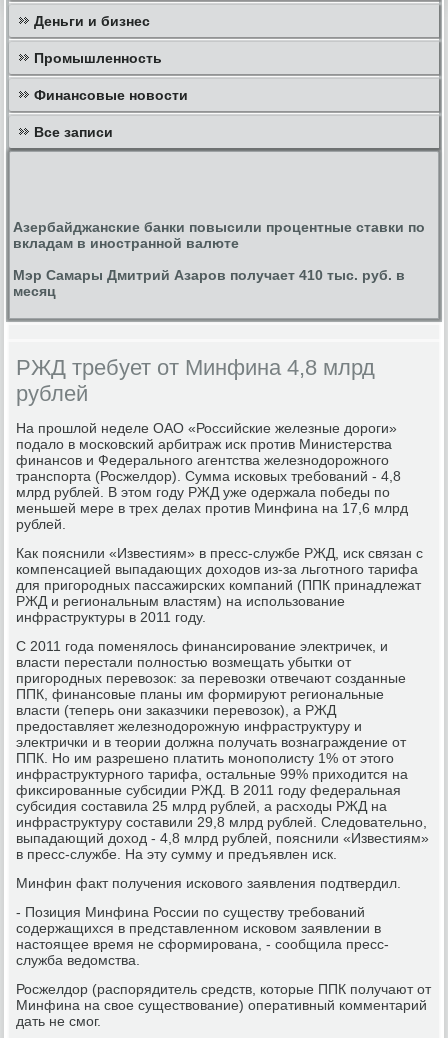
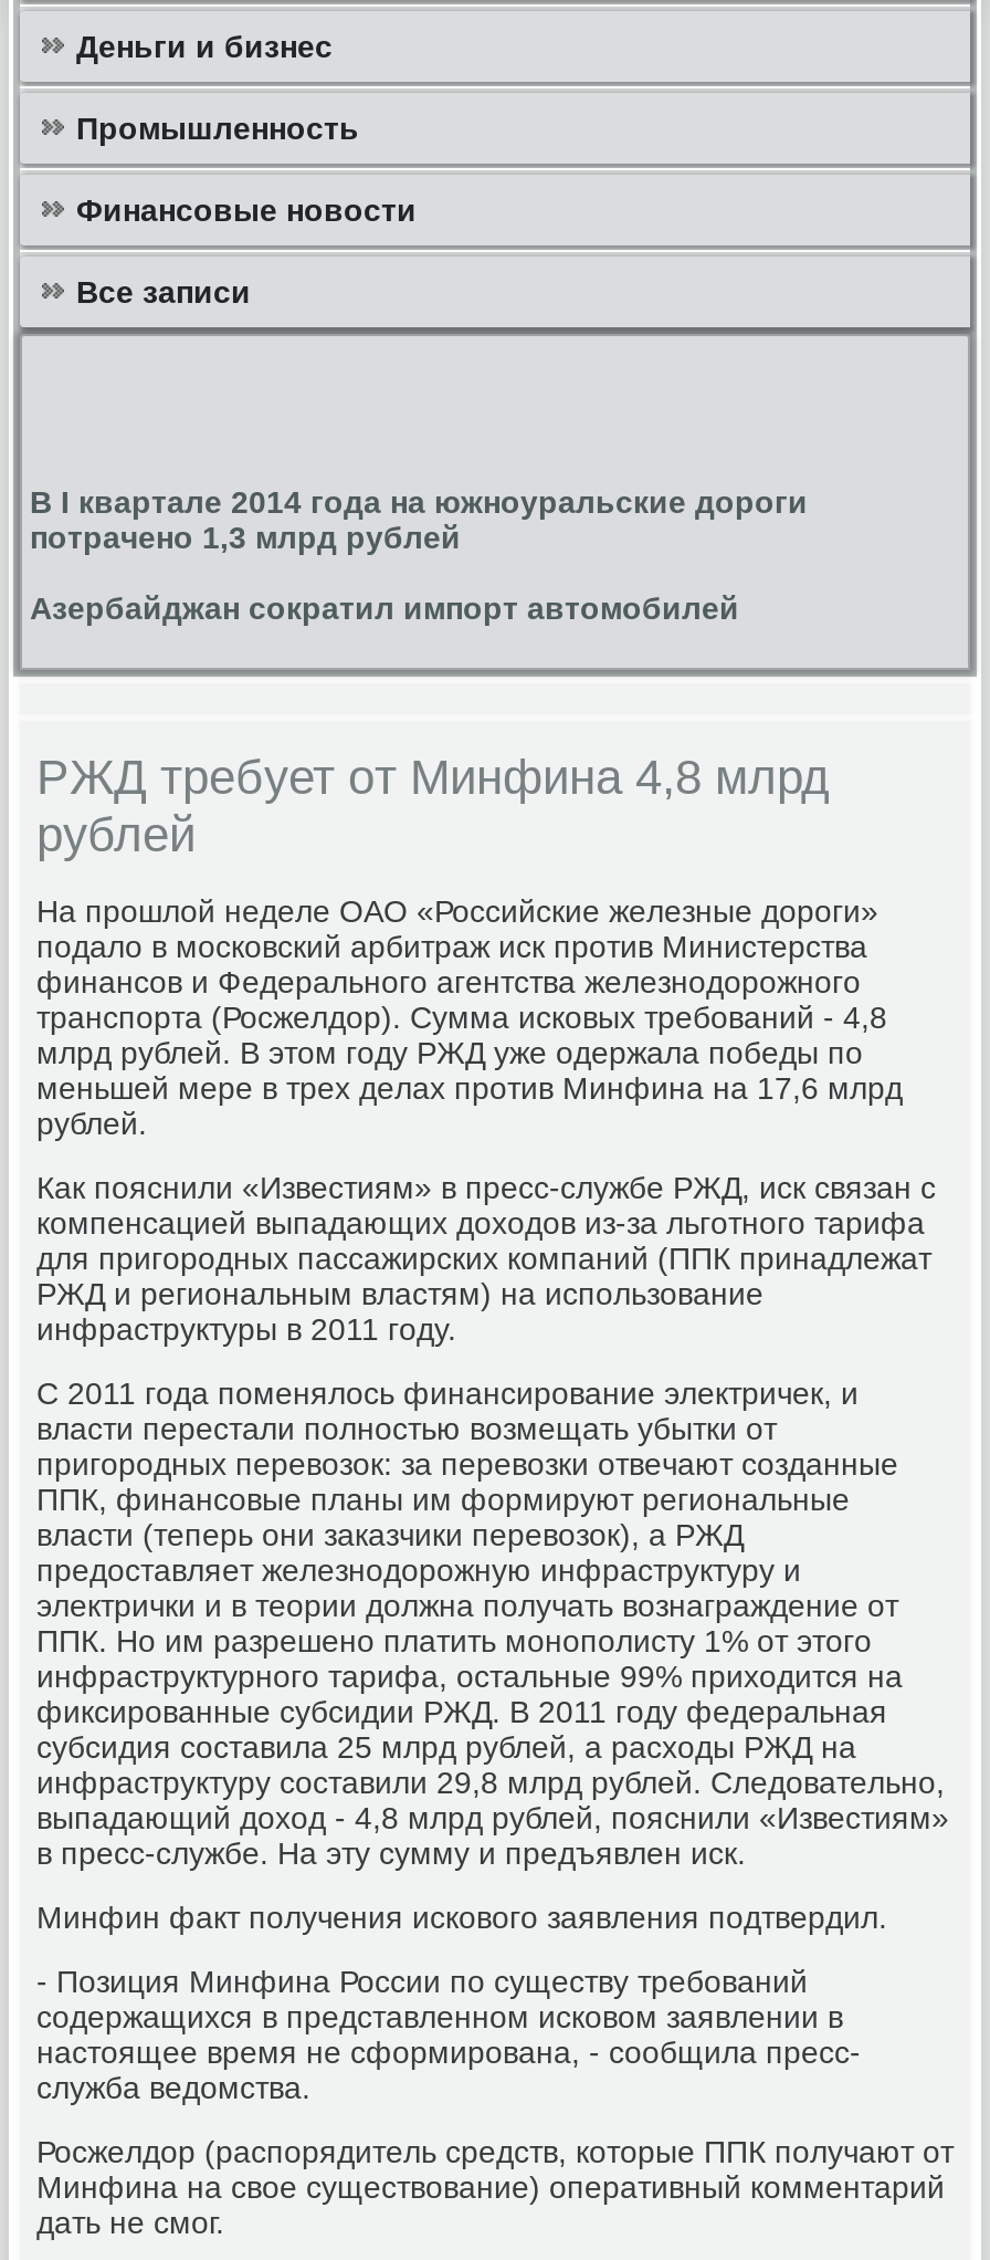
- Азербайджанские банки повысили процентные ставки по
- вкладам в иностранной валюте
+ В I квартале 2014 года на южноуральские дороги
+ потрачено 1,3 млрд рублей

- Мэр Самары Дмитрий Азаров получает 410 тыс. руб. в
- месяц
+ Азербайджан сократил импорт автомобилей
